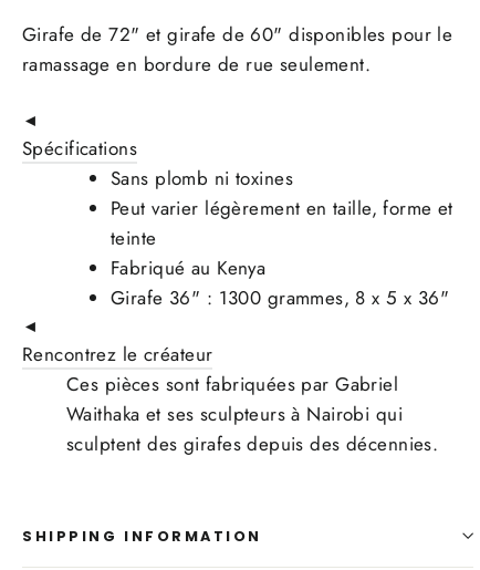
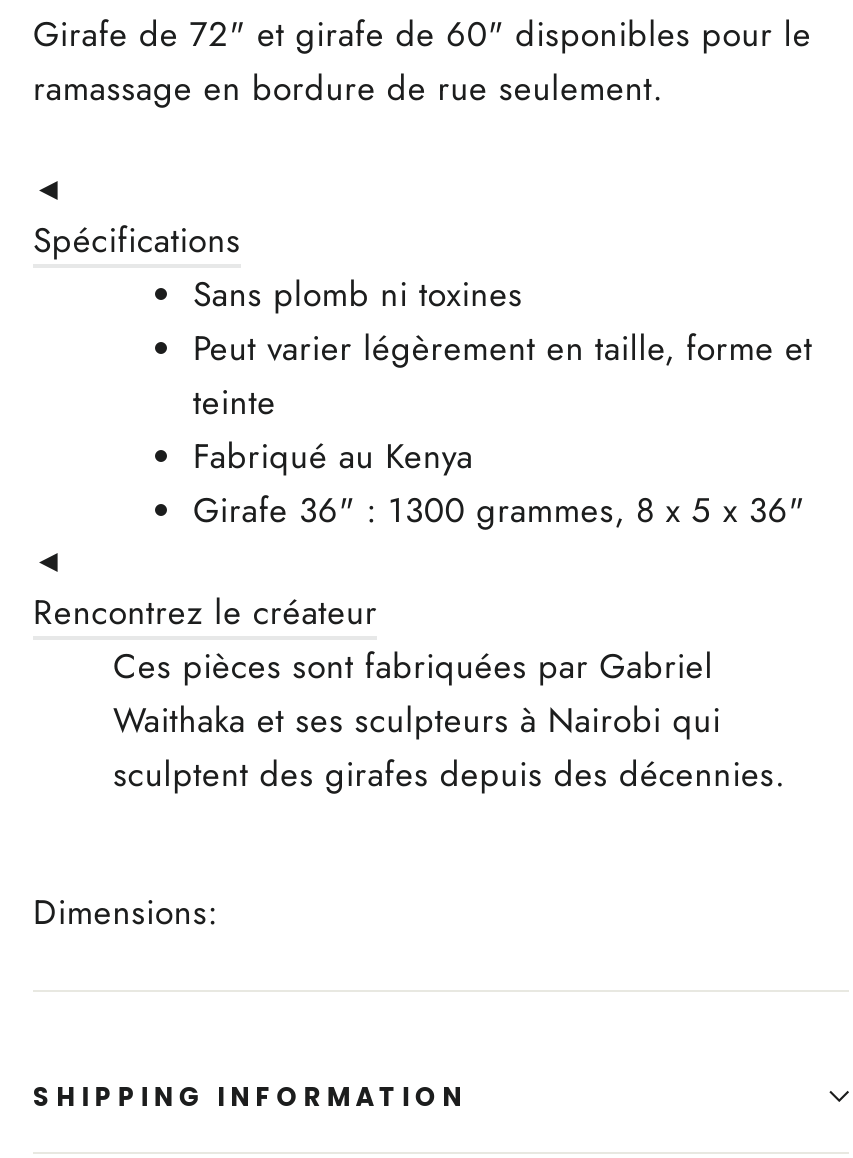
+ Dimensions:
